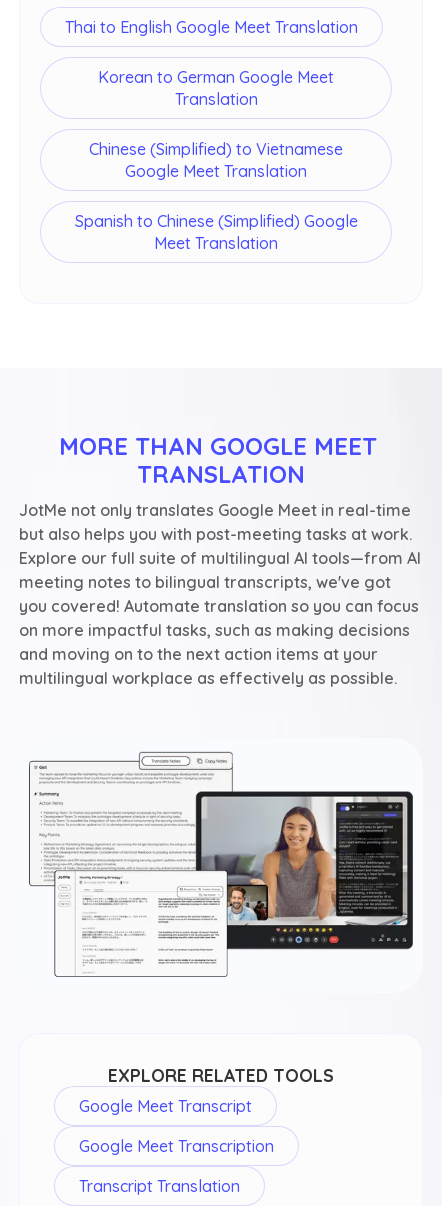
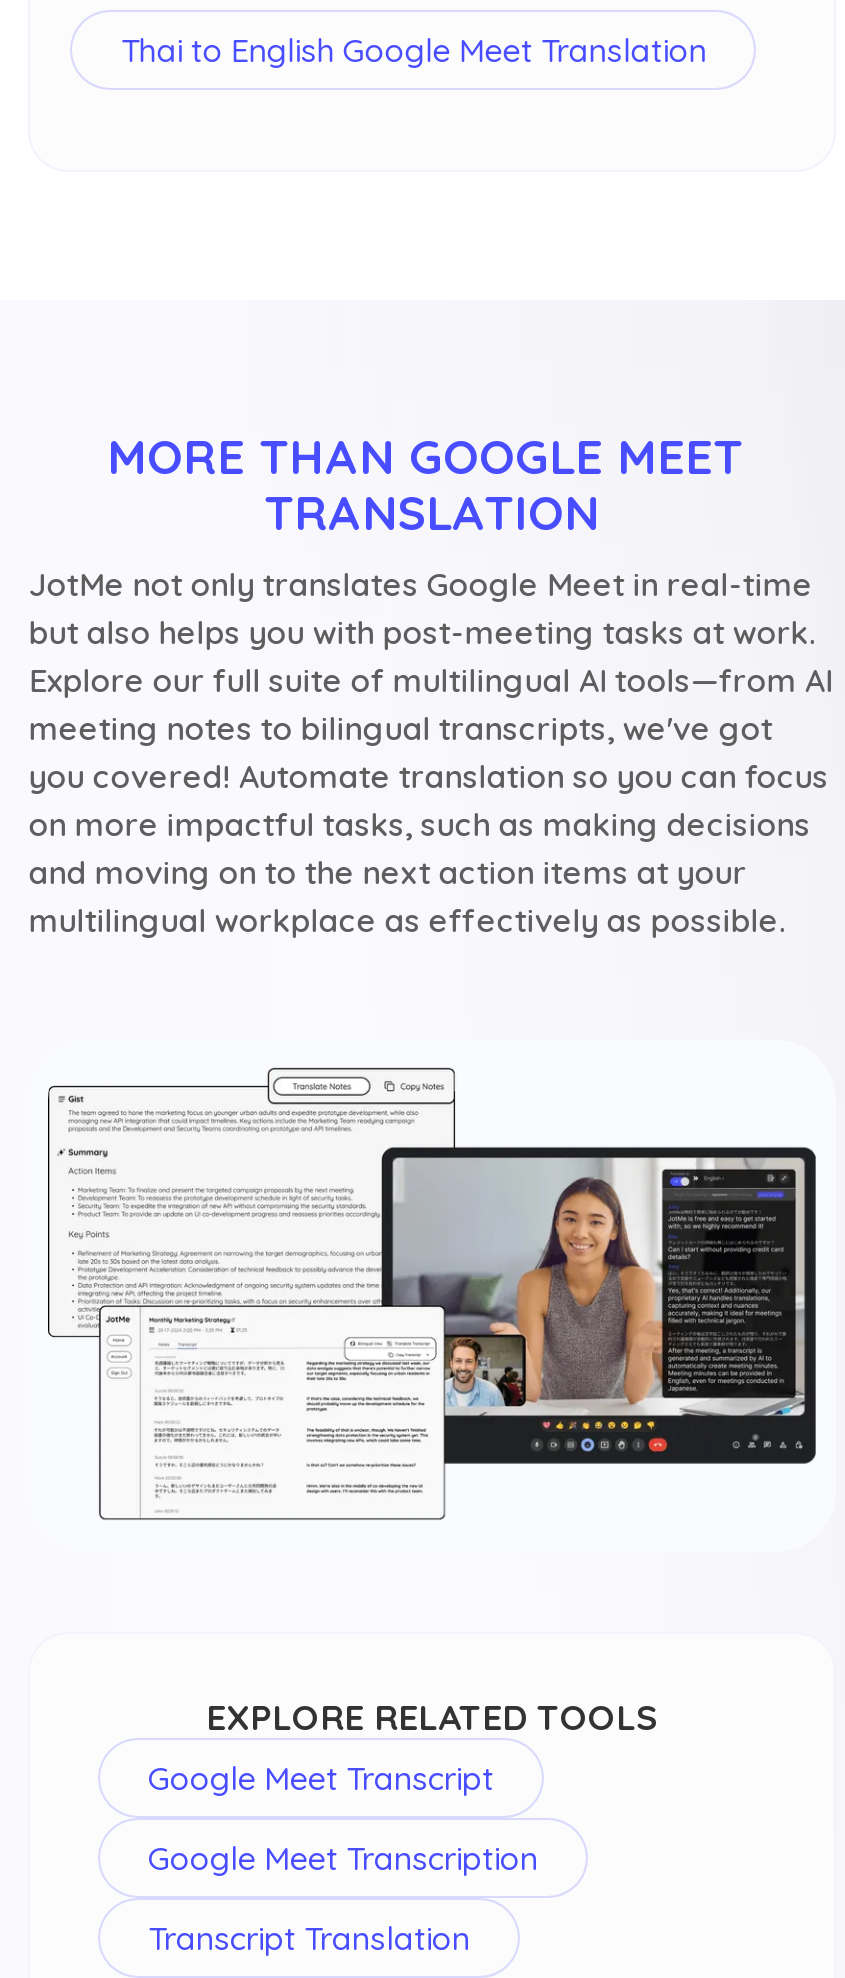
- Korean to German Google Meet
- Translation
- Chinese (Simplified) to Vietnamese
- Google Meet Translation
- Spanish to Chinese (Simplified) Google
- Meet Translation
